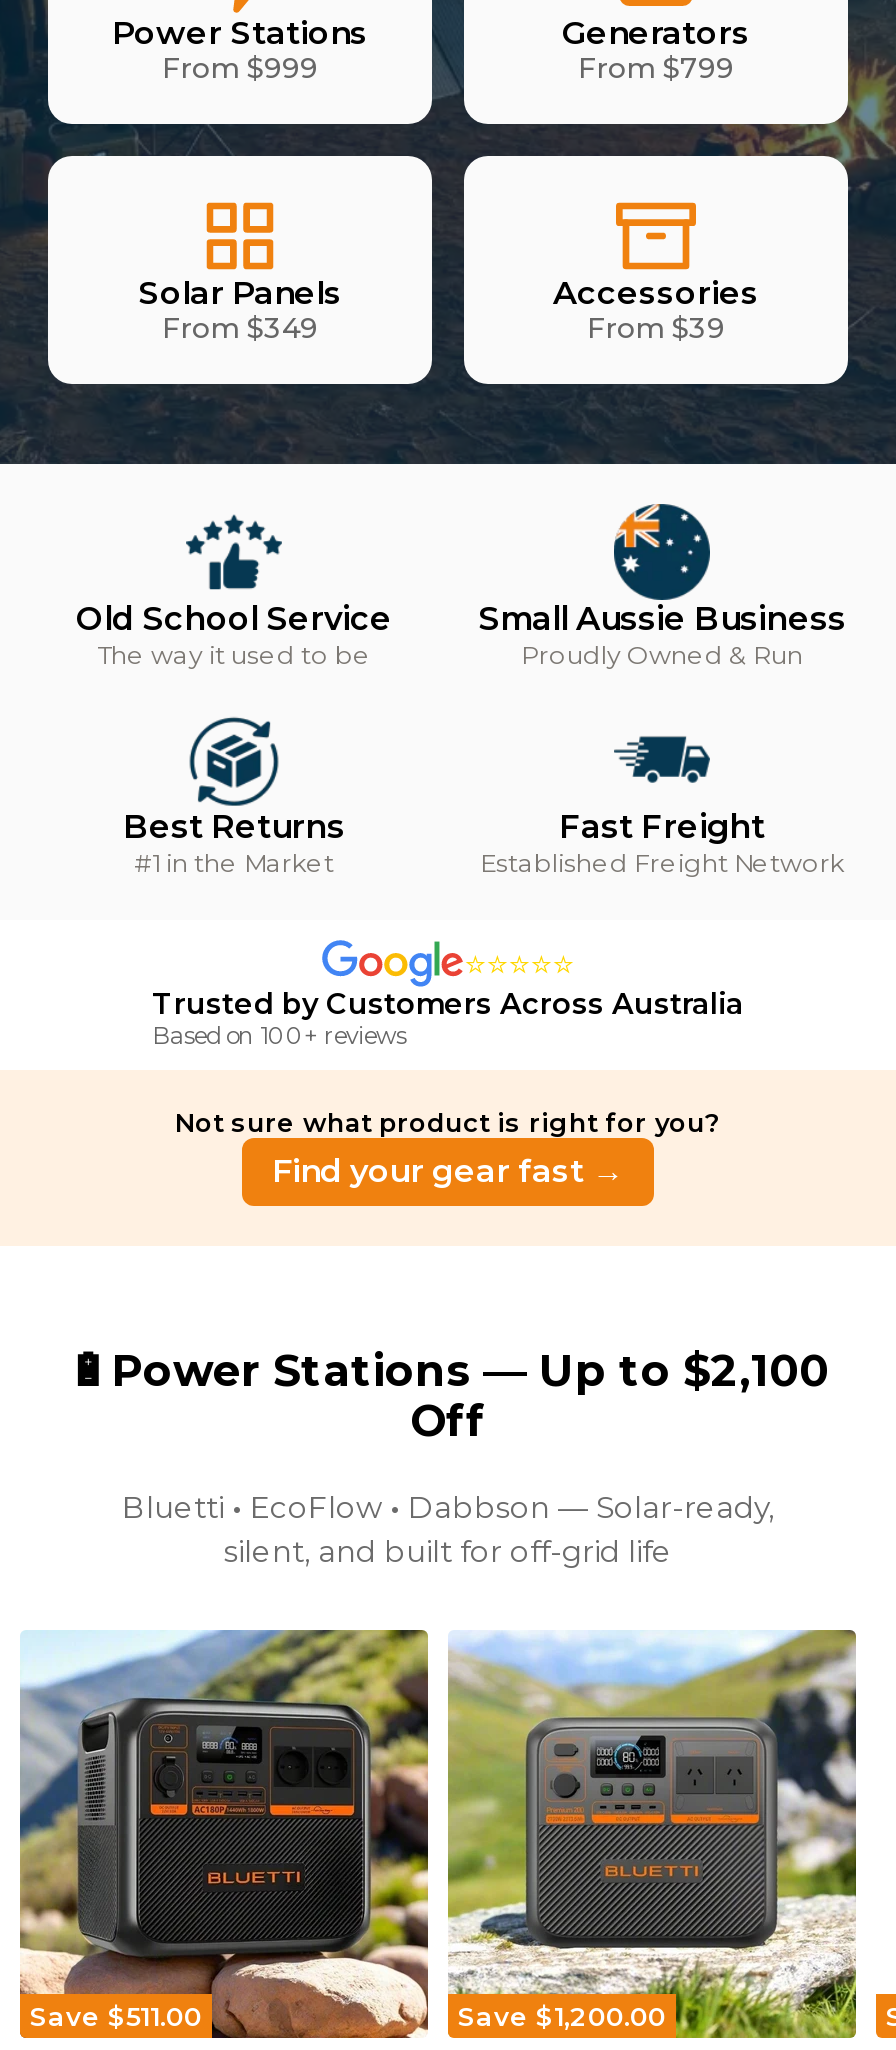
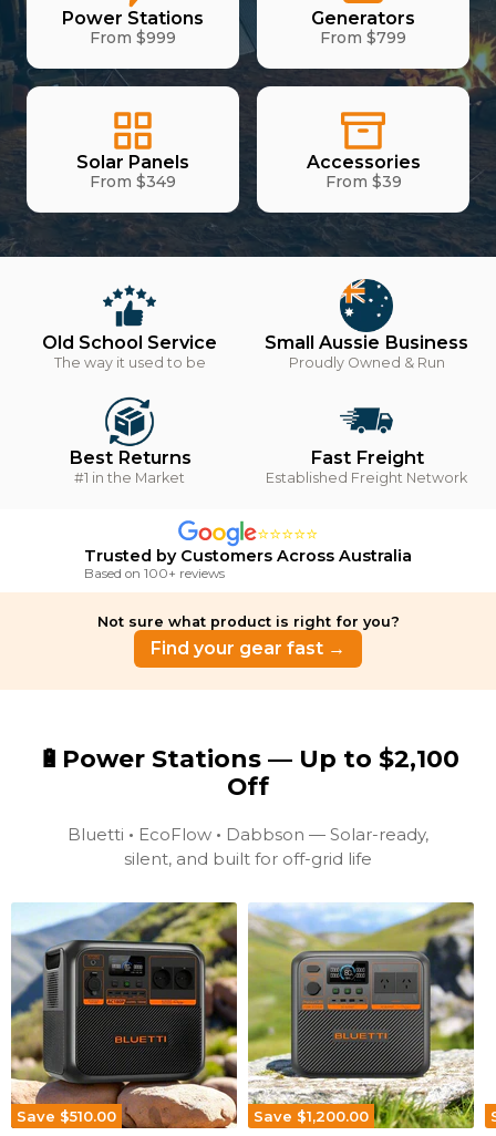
- Save $511.00
+ Save $510.00
